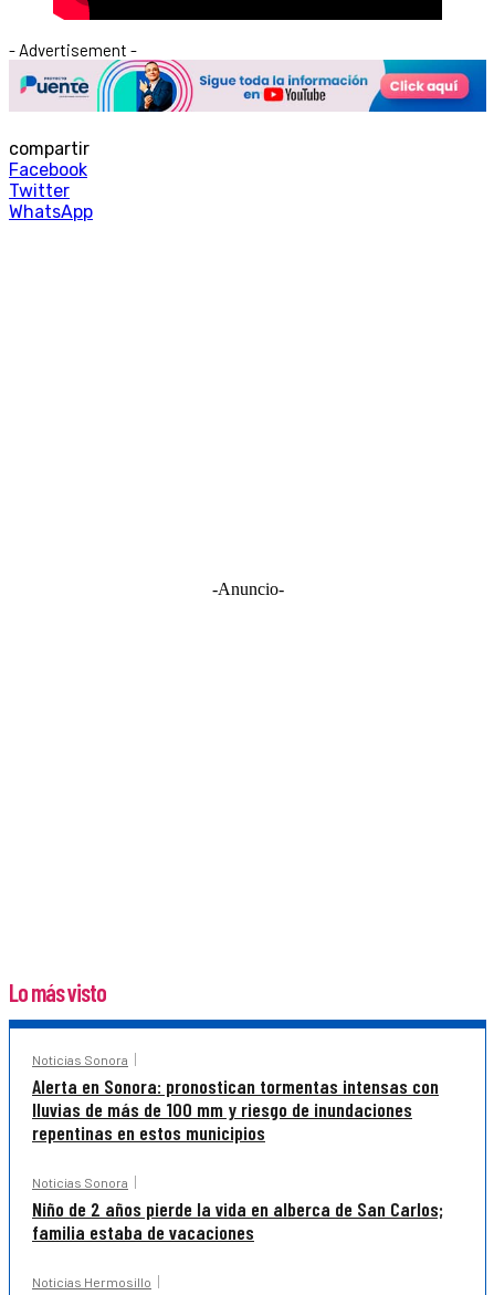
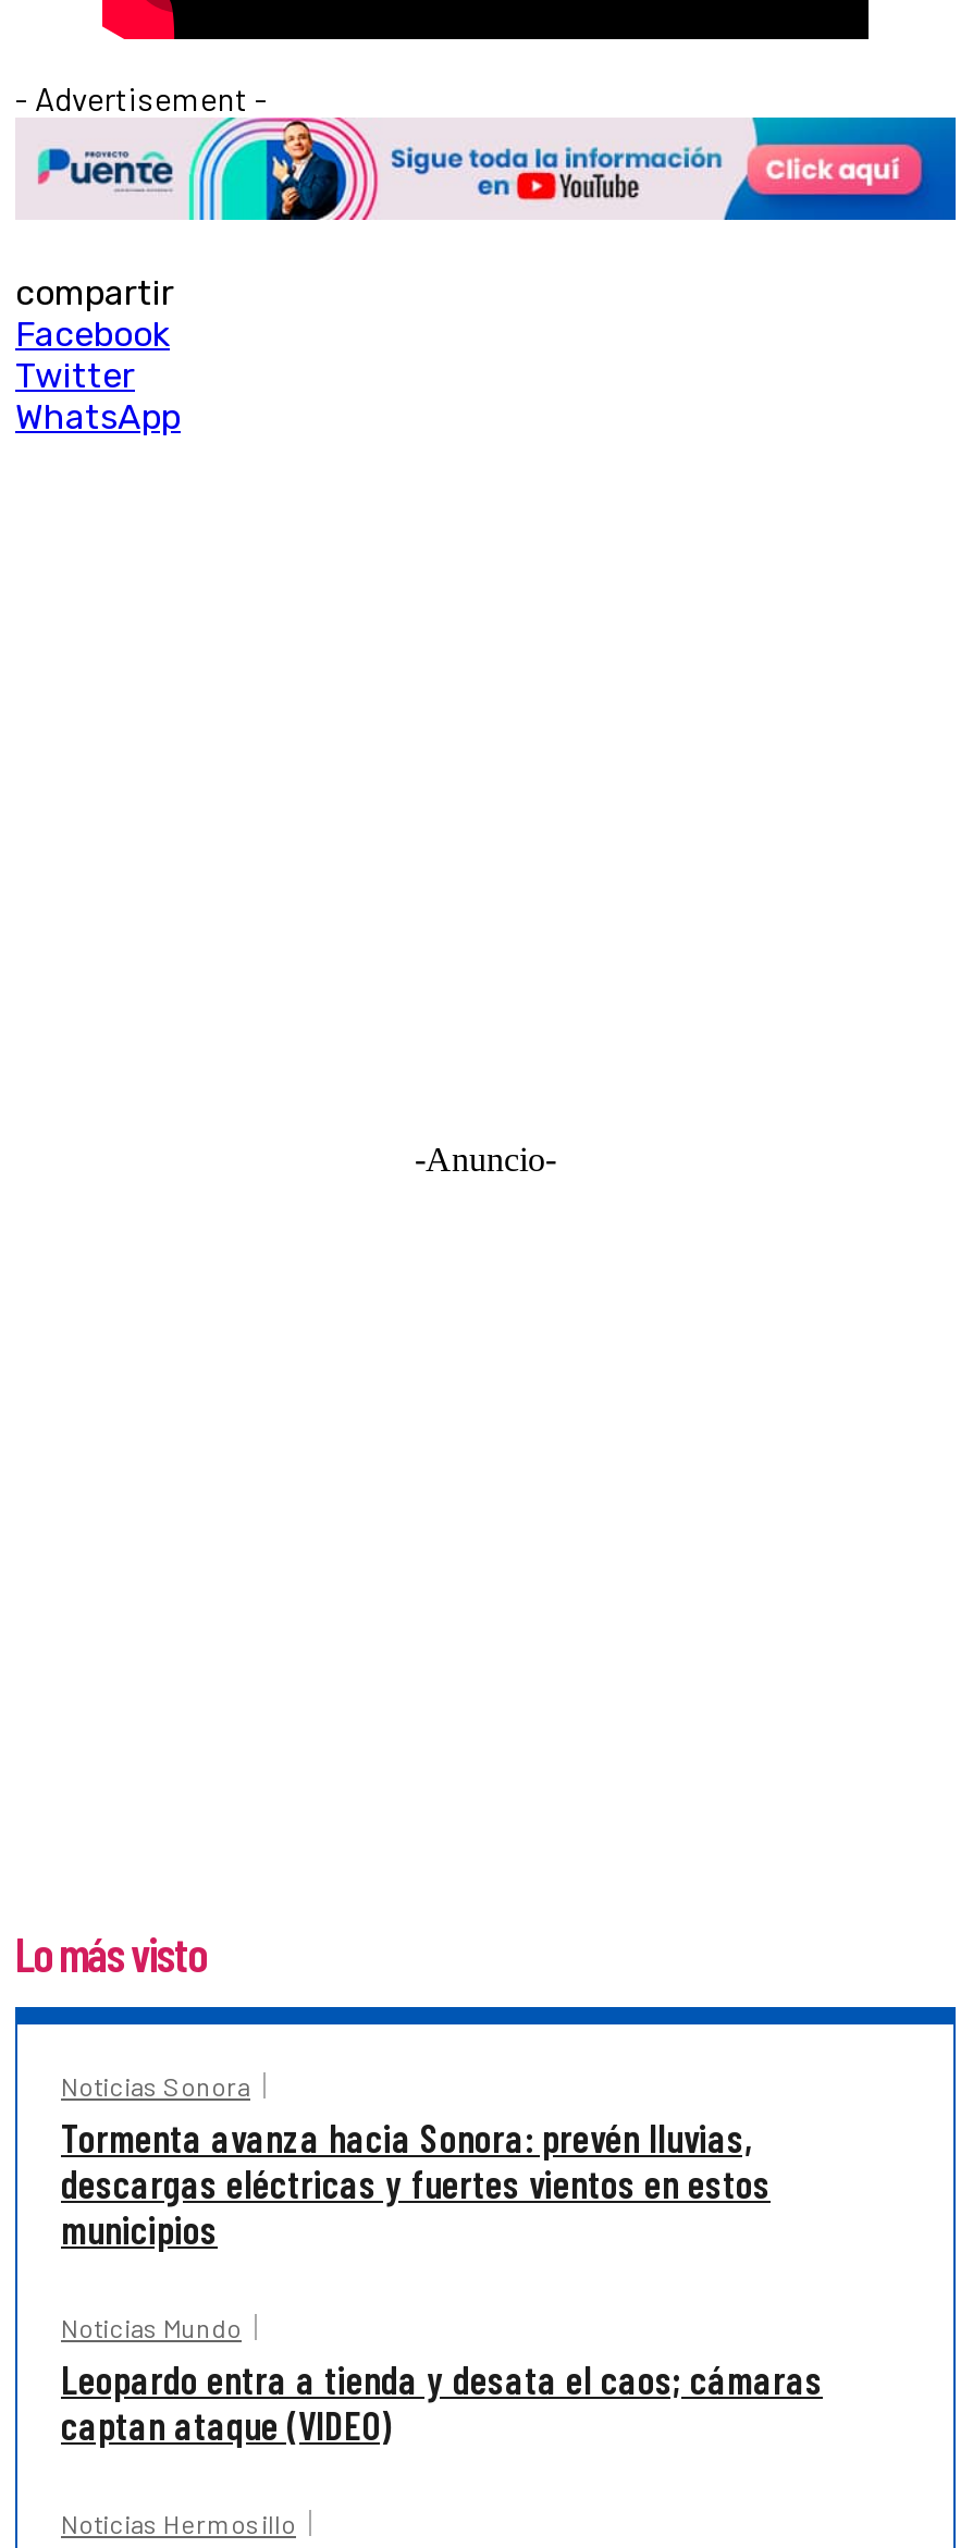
- Alerta en Sonora: pronostican tormentas intensas con
- lluvias de más de 100 mm y riesgo de inundaciones
- repentinas en estos municipios
+ Tormenta avanza hacia Sonora: prevén lluvias,
+ descargas eléctricas y fuertes vientos en estos
+ municipios

- Noticias Sonora
- Niño de 2 años pierde la vida en alberca de San Carlos;
- familia estaba de vacaciones
+ Noticias Mundo
+ Leopardo entra a tienda y desata el caos; cámaras
+ captan ataque (VIDEO)
